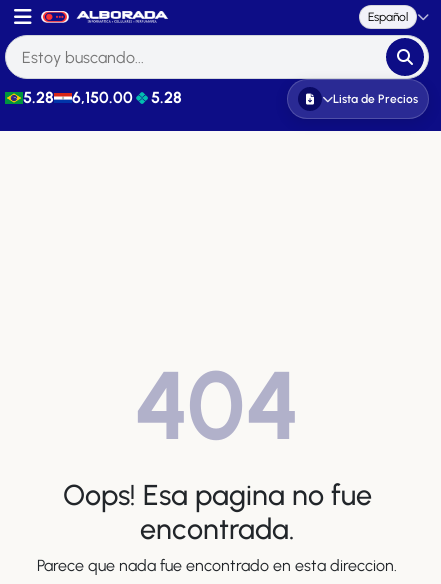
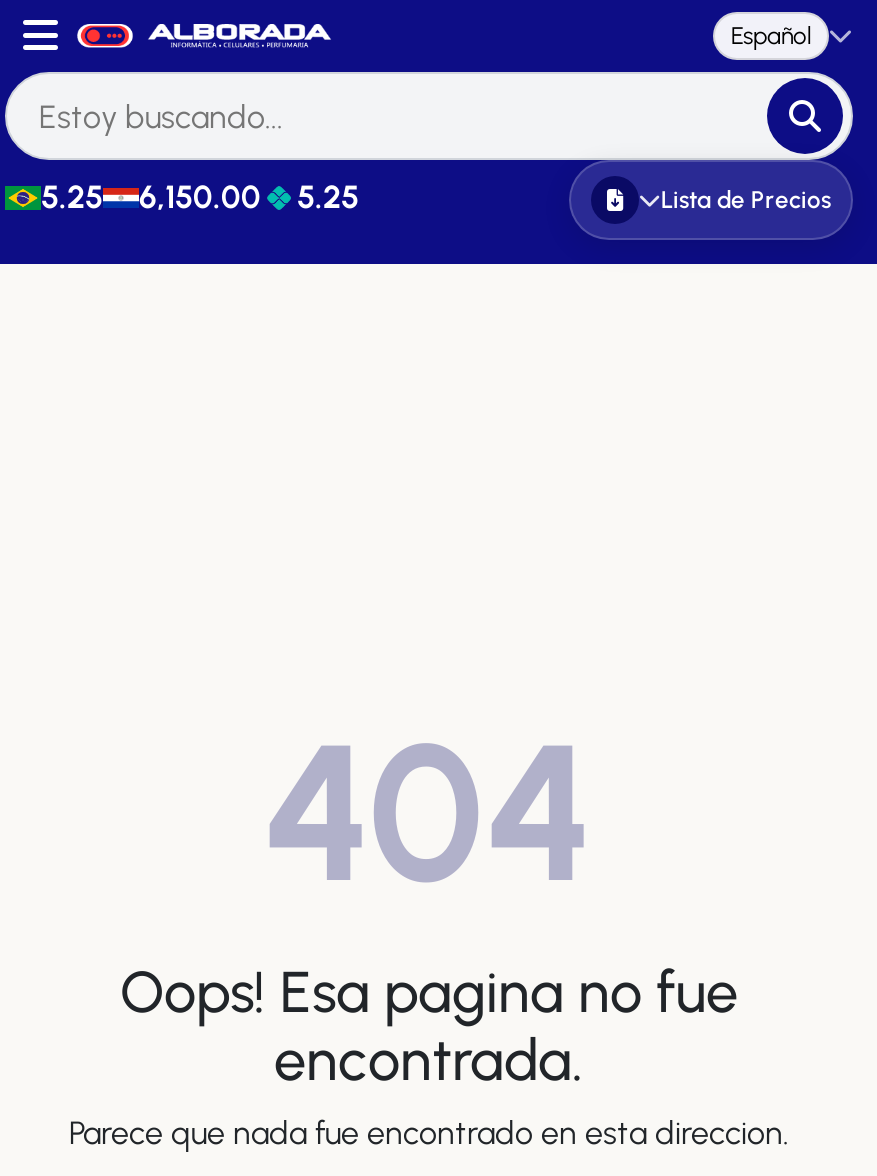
- 5.28
+ 5.25

- 5.28
+ 5.25
